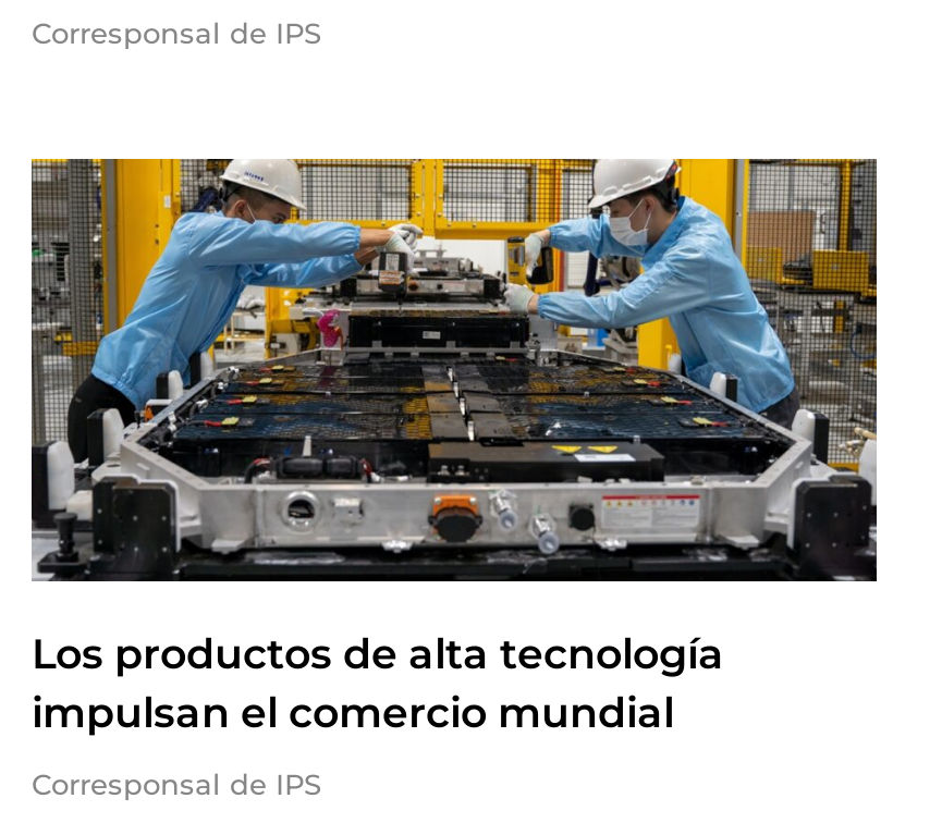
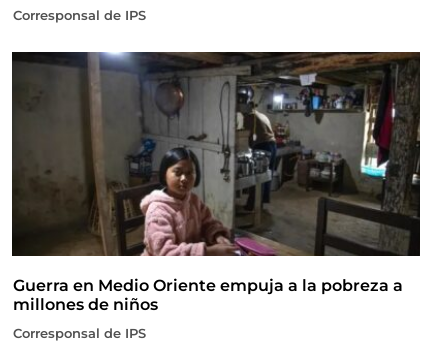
- [image]
- Los productos de alta tecnología
- impulsan el comercio mundial
+ [image]
+ Guerra en Medio Oriente empuja a la pobreza a
+ millones de niños
